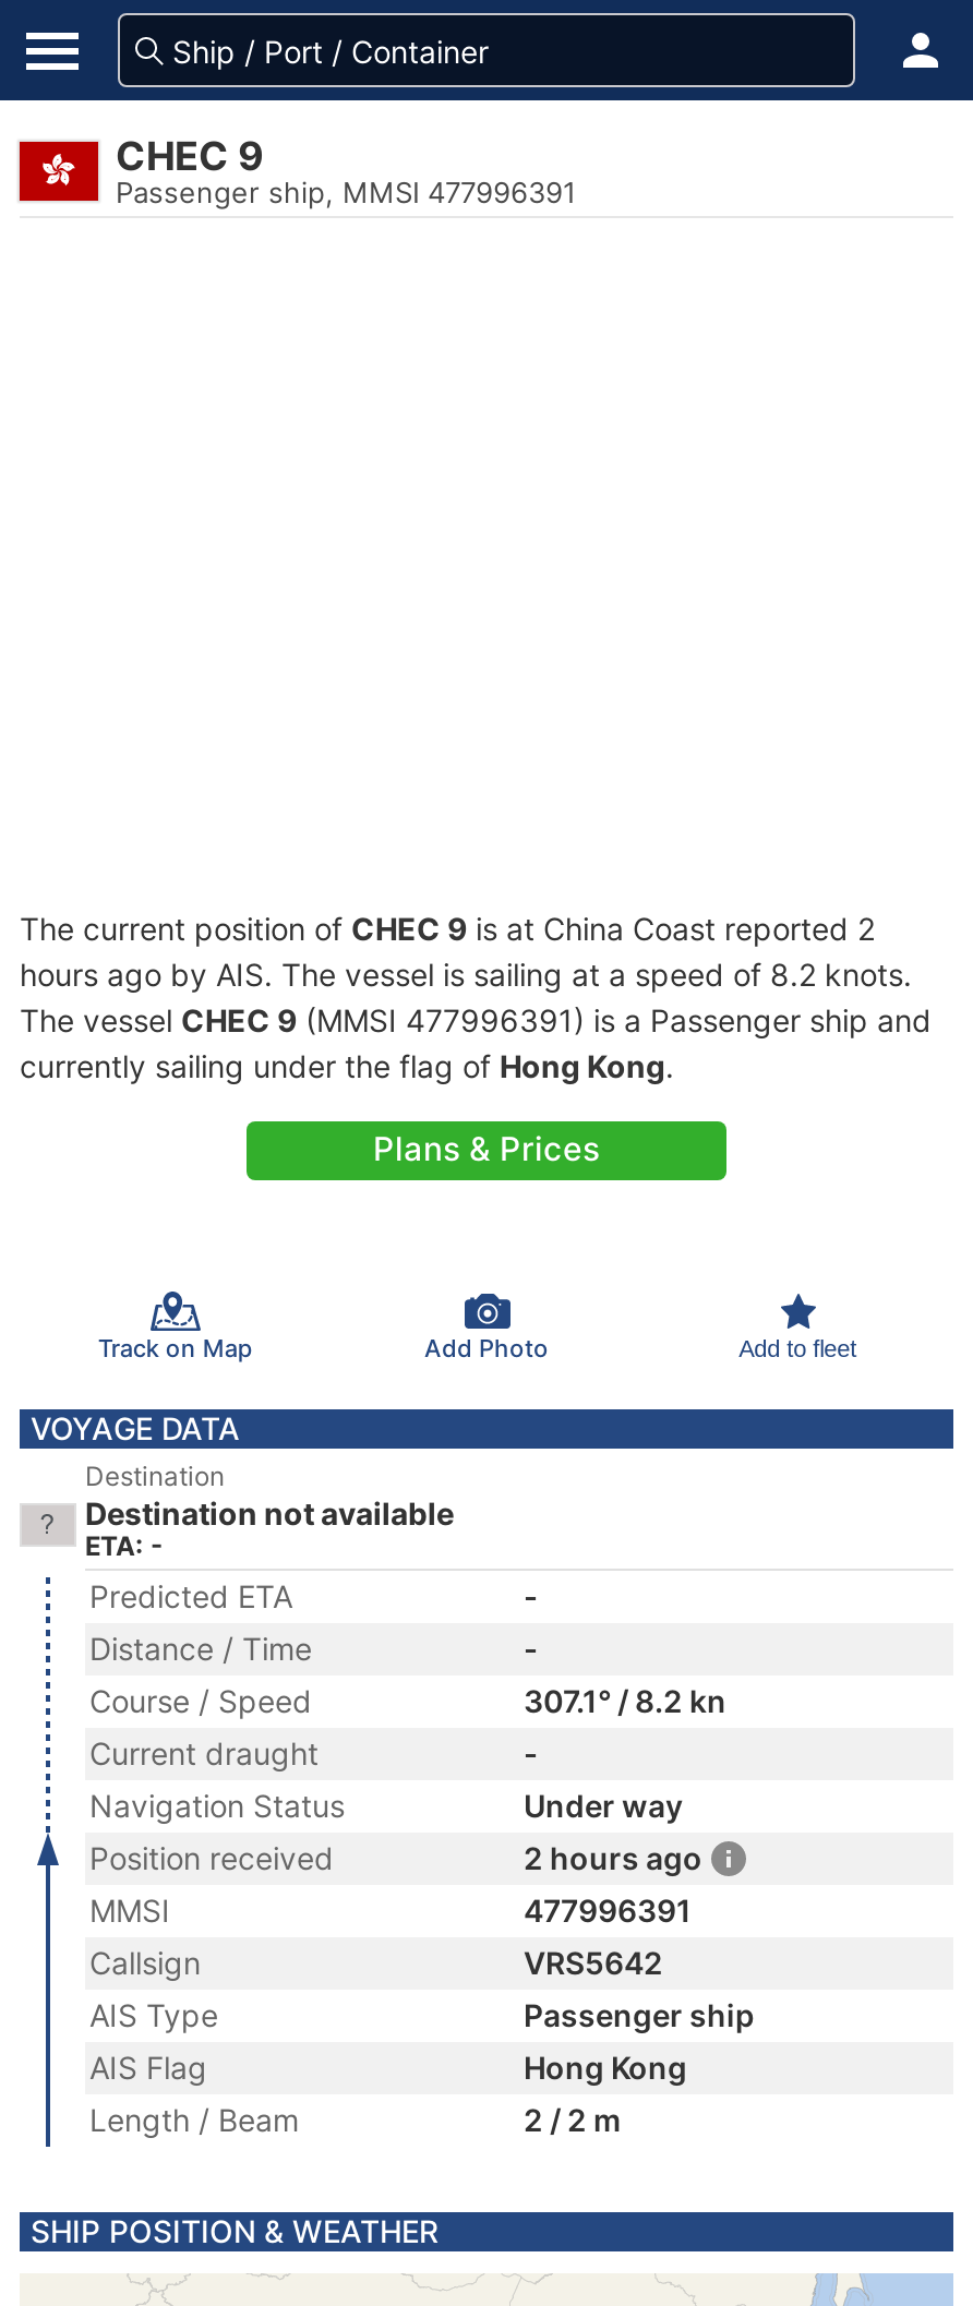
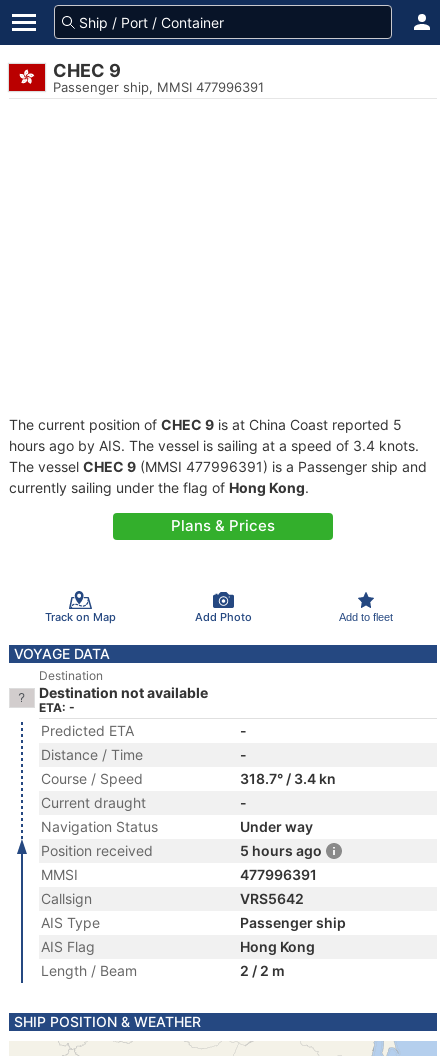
- The current position of CHEC 9 is at China Coast reported 2
+ The current position of CHEC 9 is at China Coast reported 5

- hours ago by AIS. The vessel is sailing at a speed of 8.2 knots.
+ hours ago by AIS. The vessel is sailing at a speed of 3.4 knots.

- 307.1° / 8.2 kn
+ 318.7° / 3.4 kn

- 2 hours ago
+ 5 hours ago
